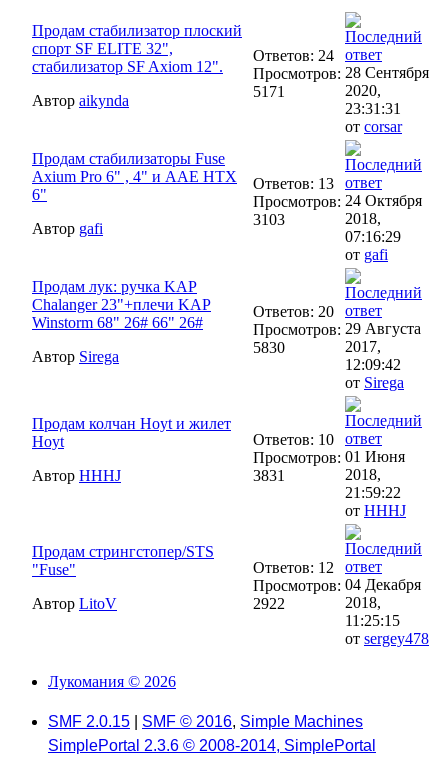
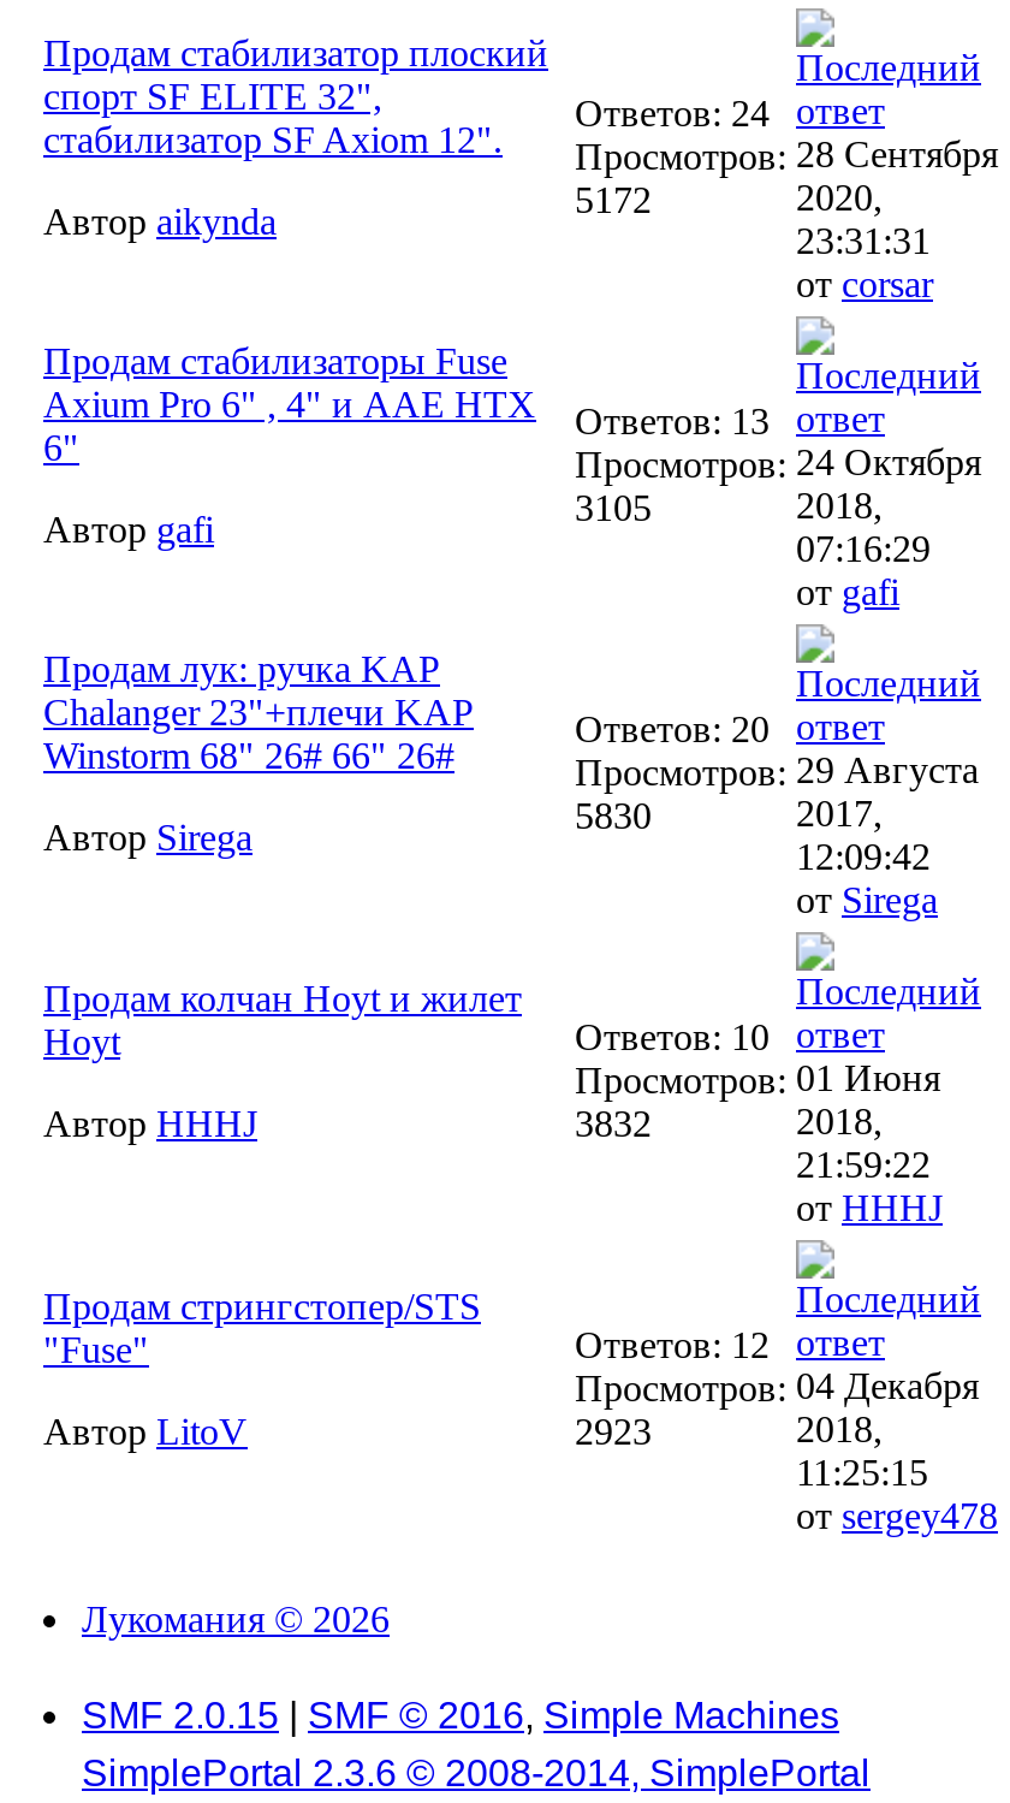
- 5171
+ 5172

- 3103
+ 3105

- 3831
+ 3832

- 2922
+ 2923
